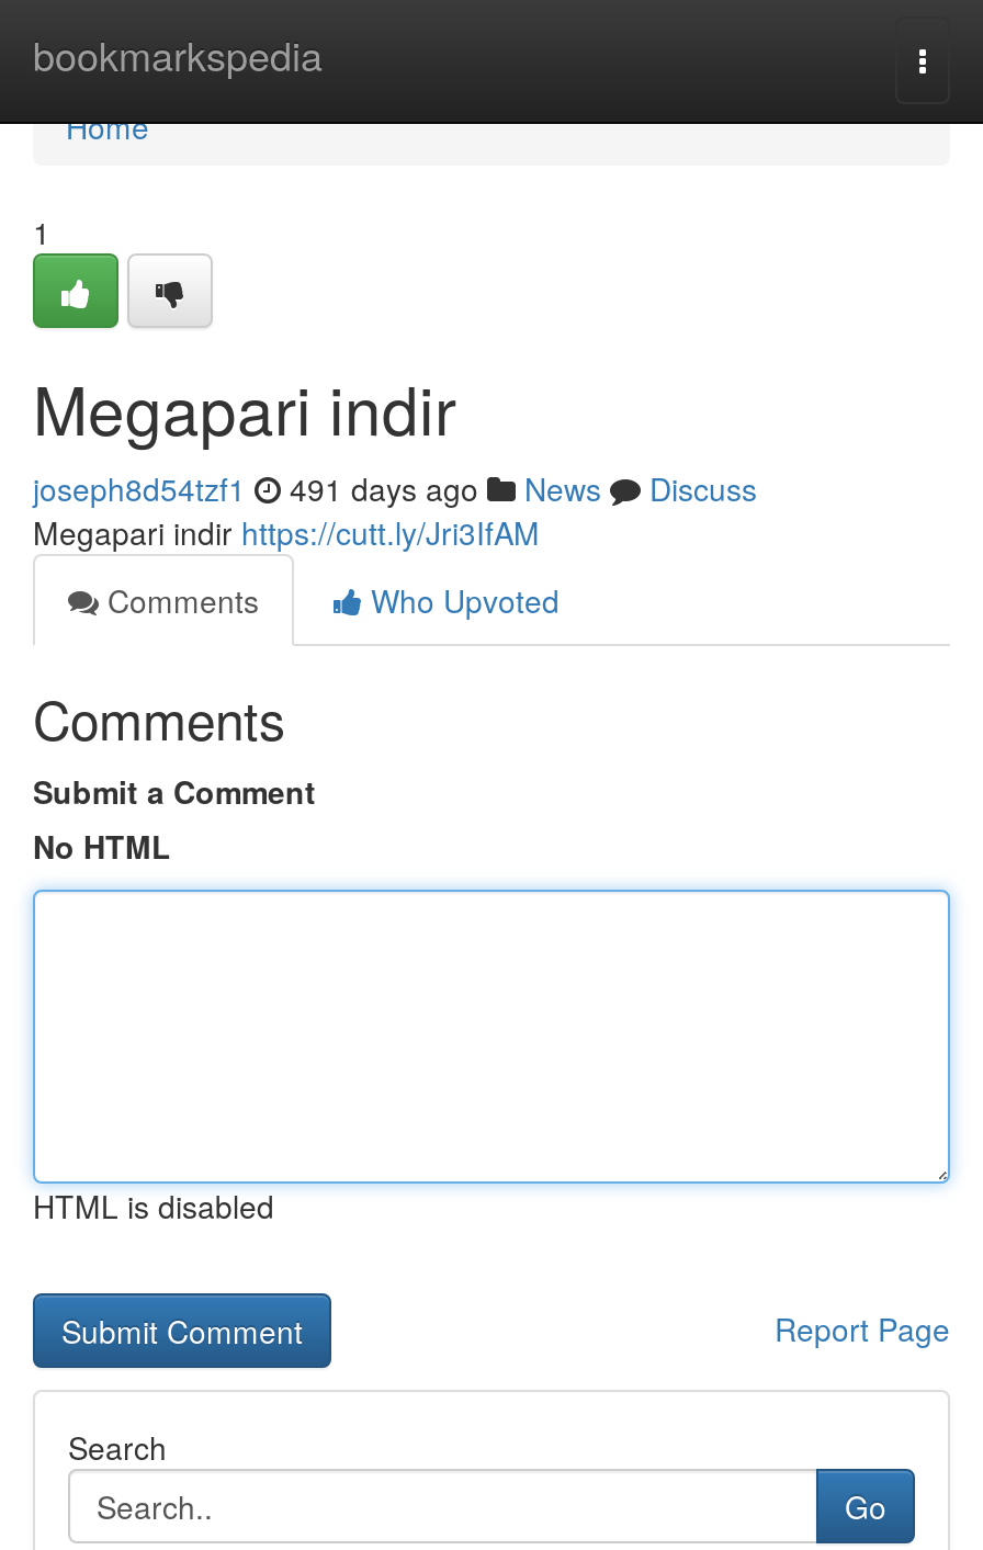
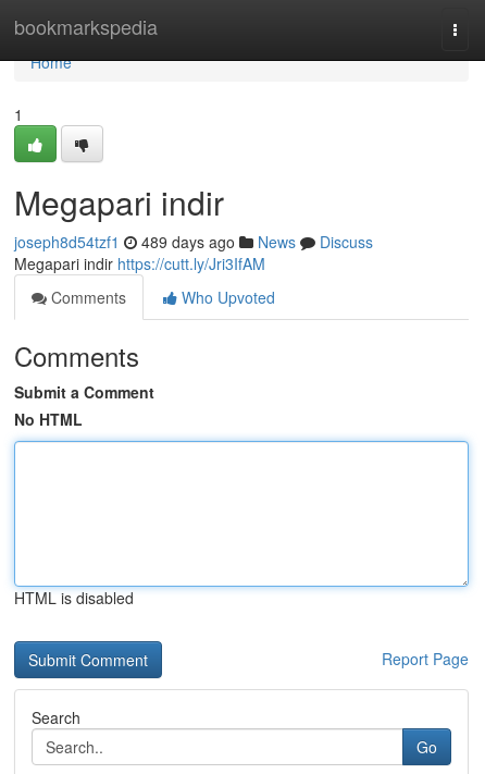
- joseph8d54tzf1 491 days ago News Discuss
+ joseph8d54tzf1 489 days ago News Discuss
